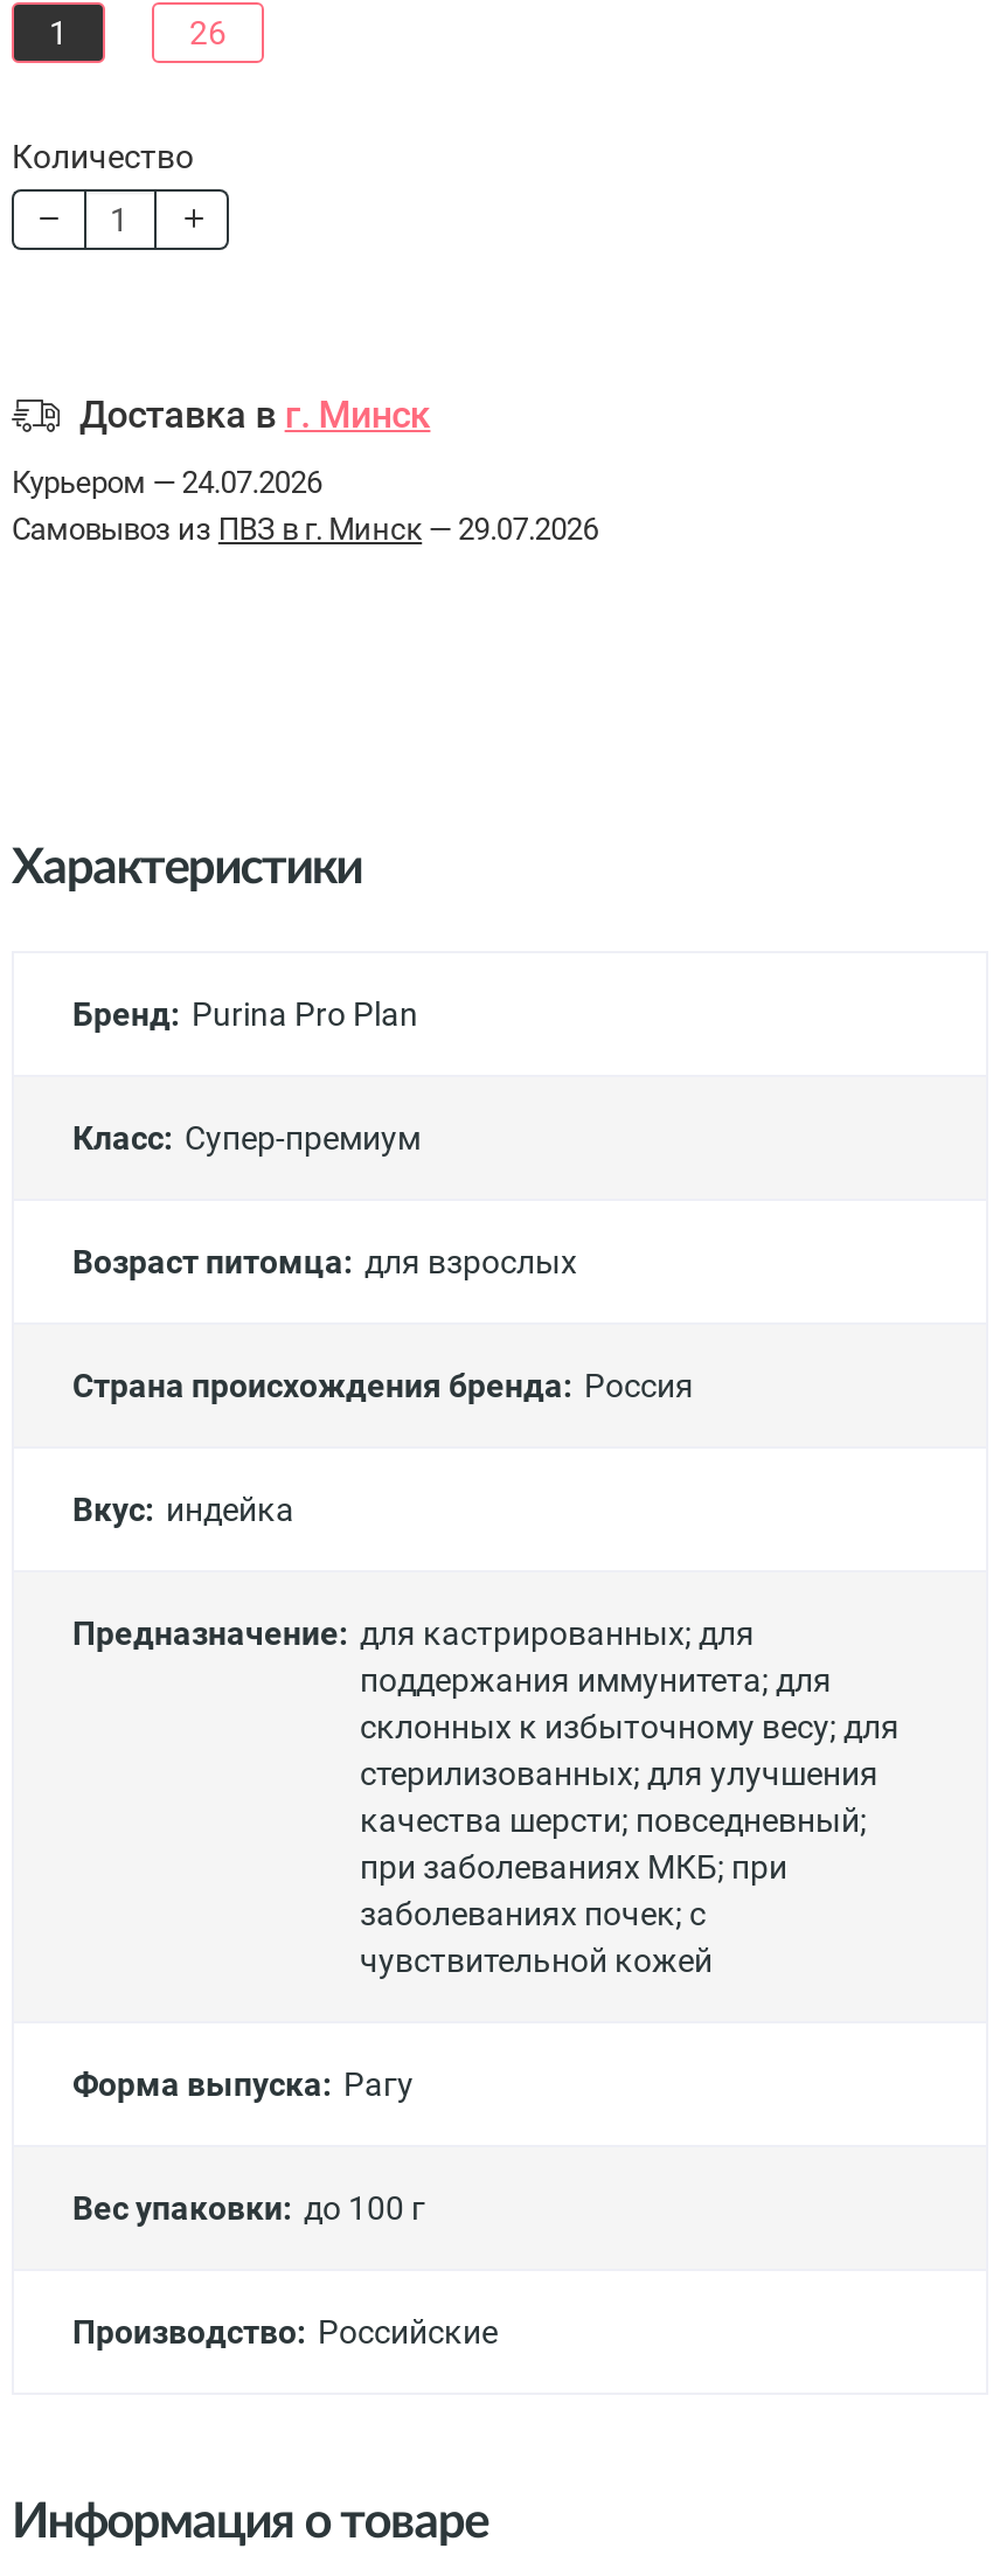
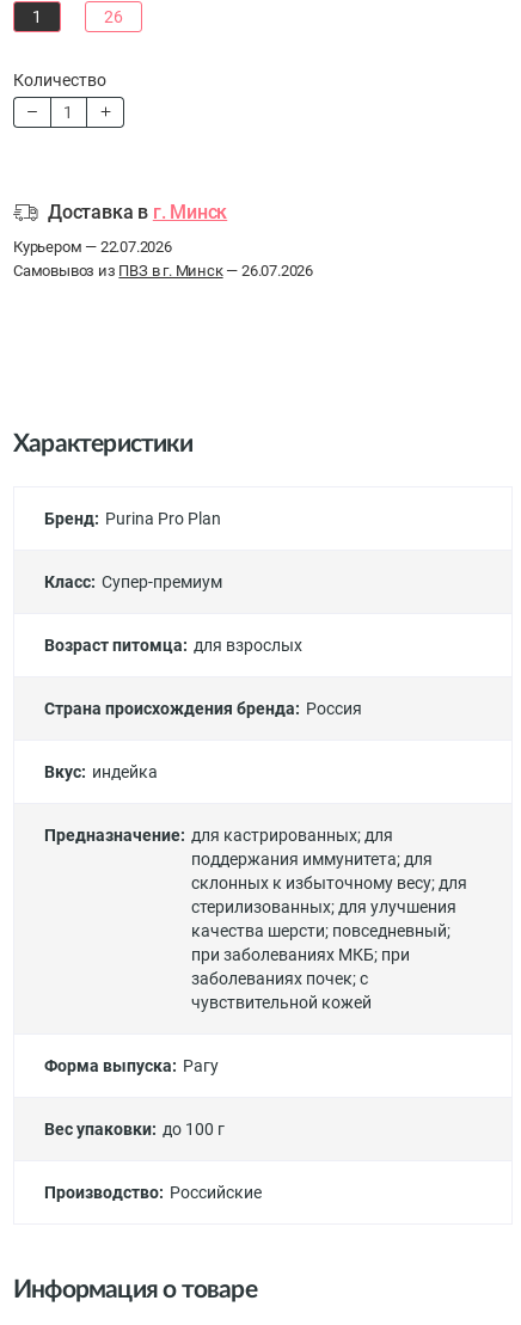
- Курьером — 24.07.2026
+ Курьером — 22.07.2026

- Самовывоз из ПВЗ в г. Минск — 29.07.2026
+ Самовывоз из ПВЗ в г. Минск — 26.07.2026
